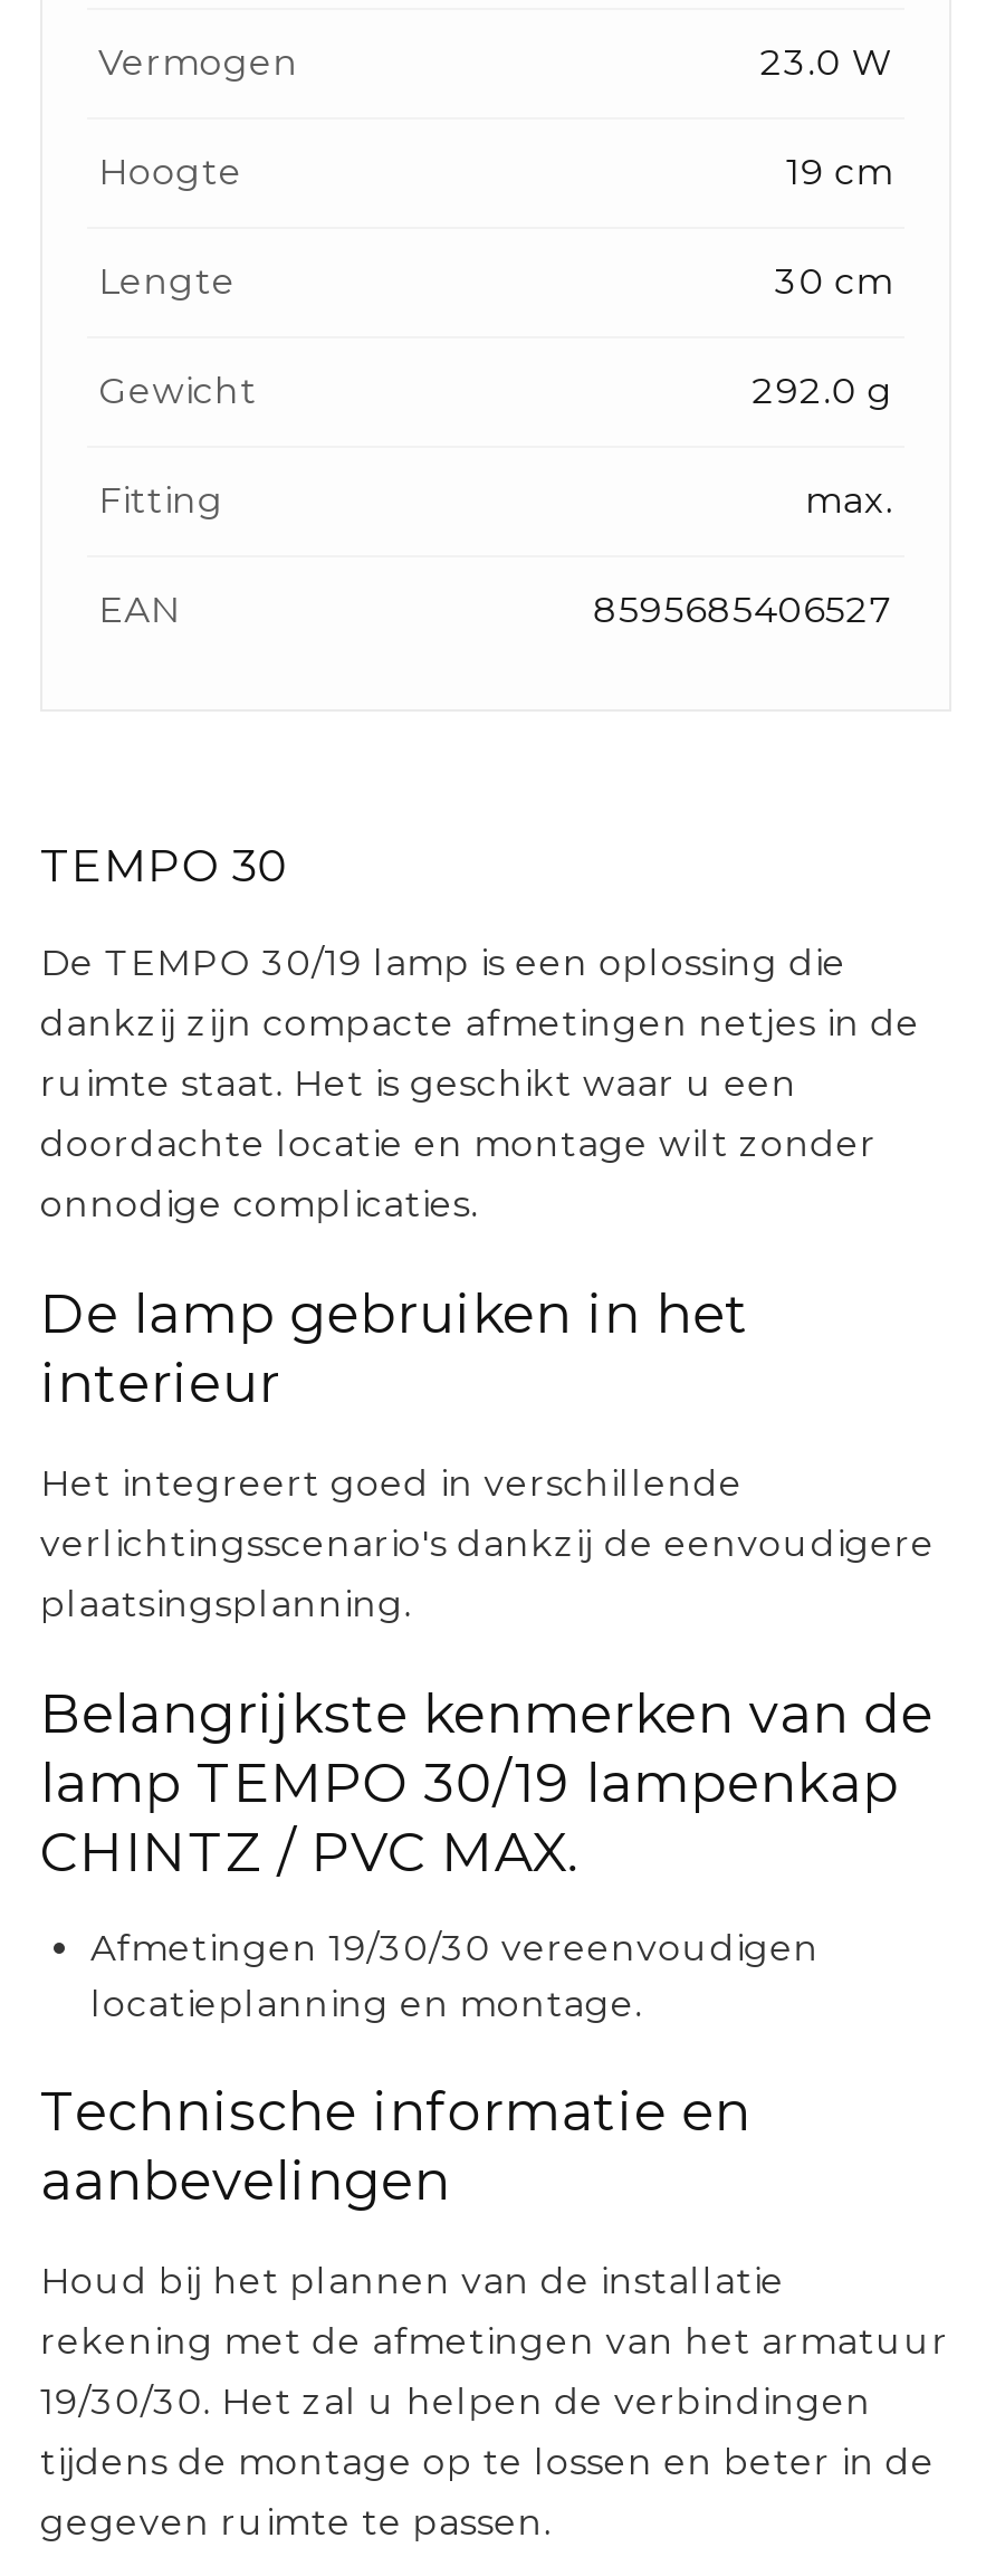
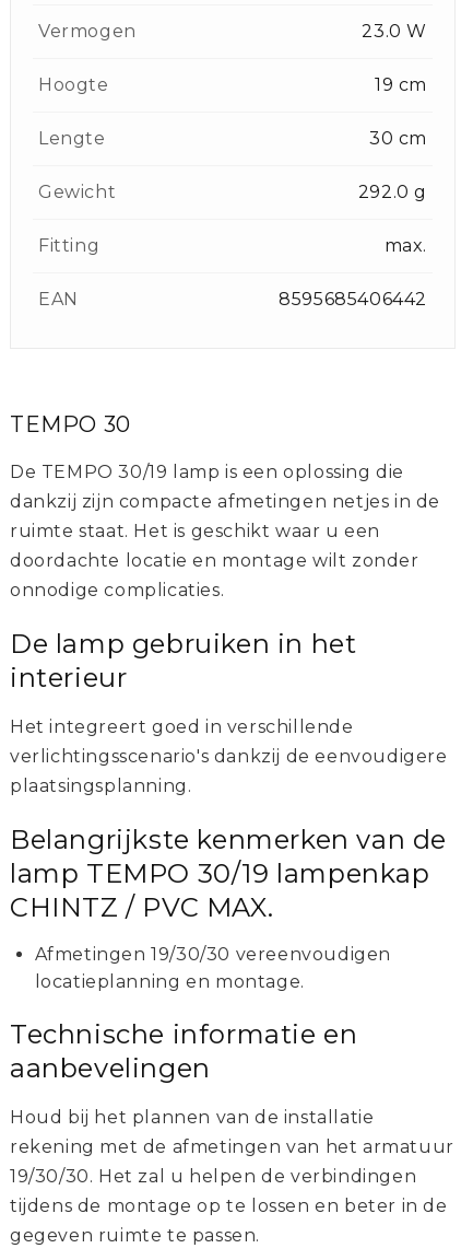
- 8595685406527
+ 8595685406442
